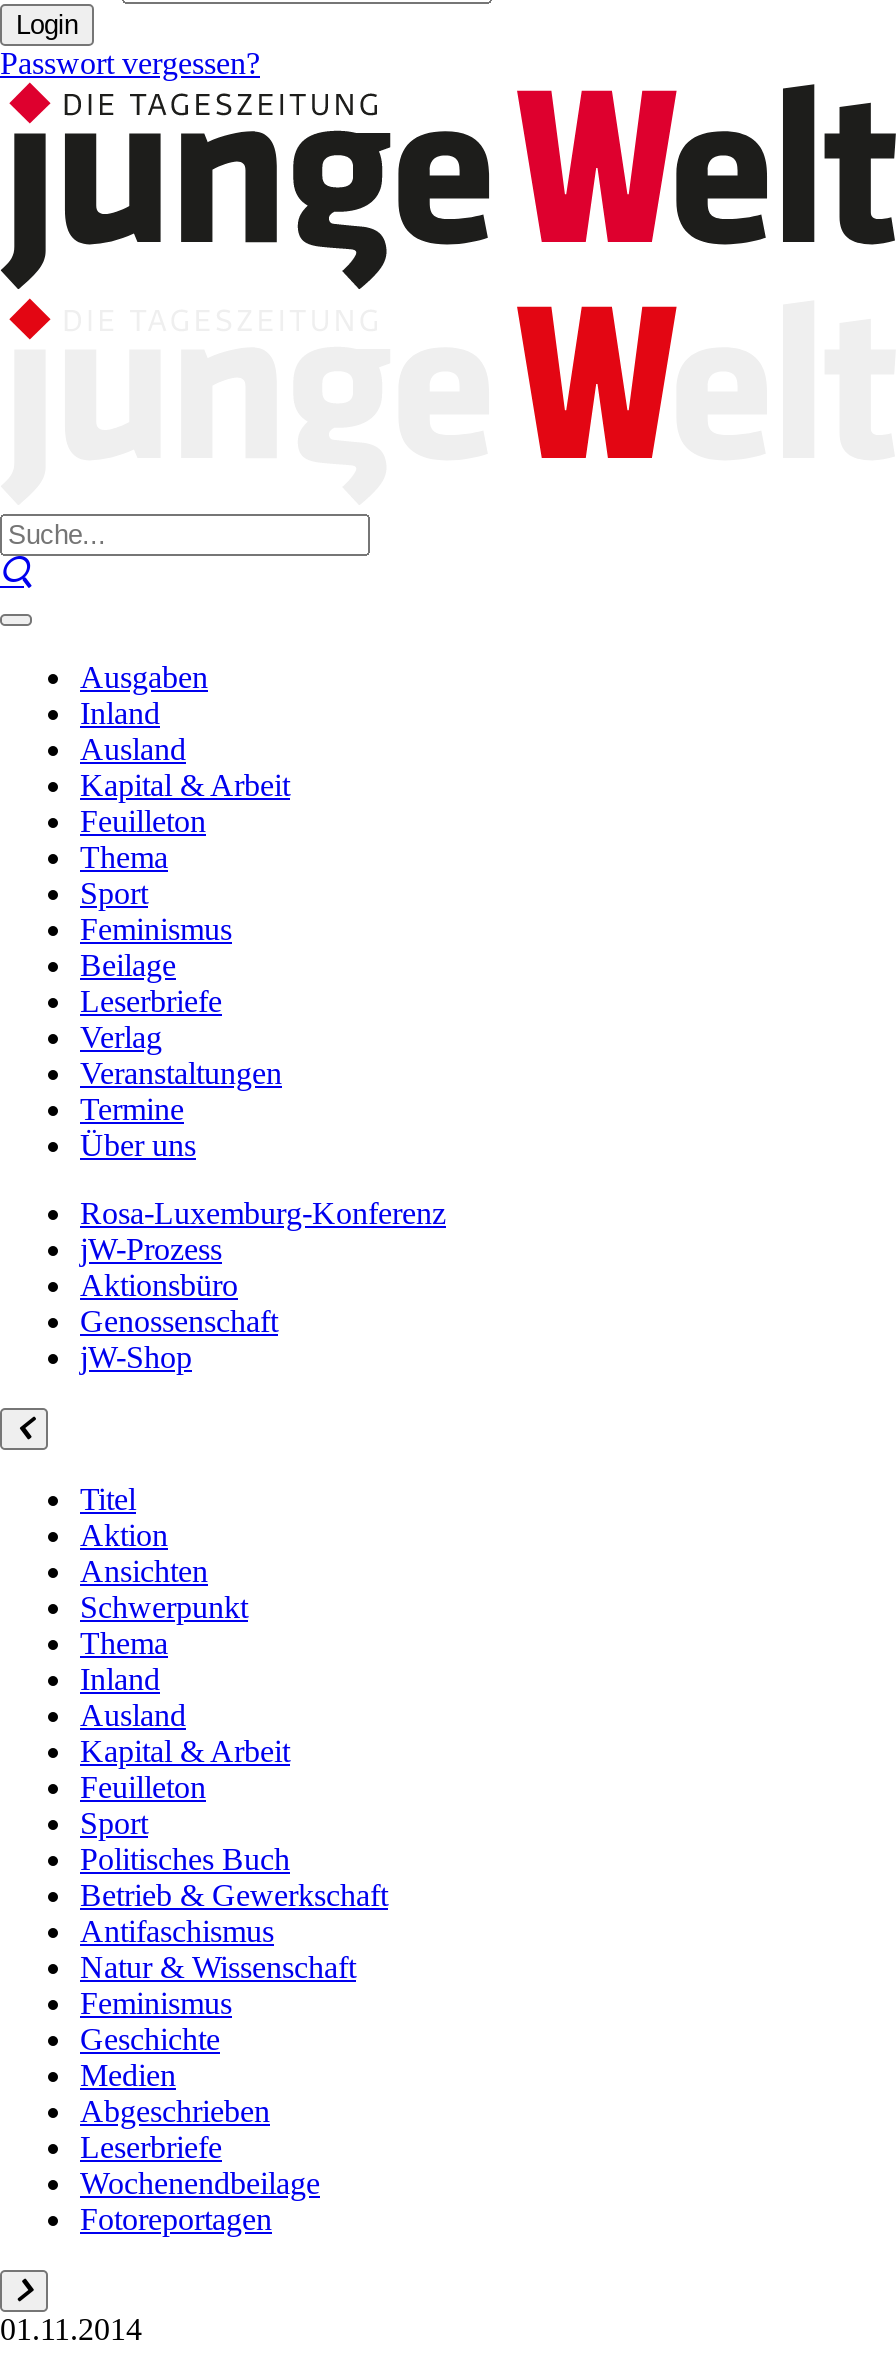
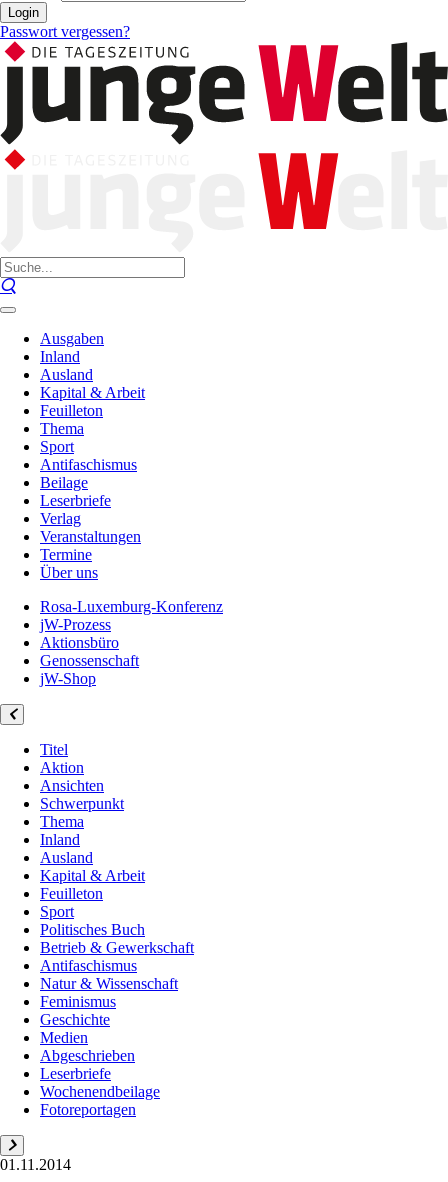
- Feminismus
+ Antifaschismus
